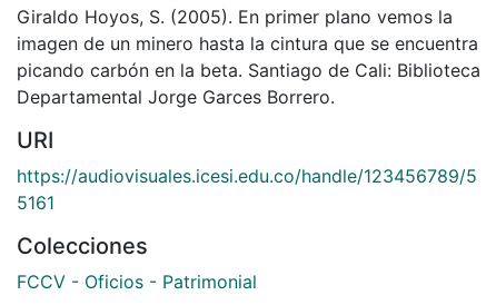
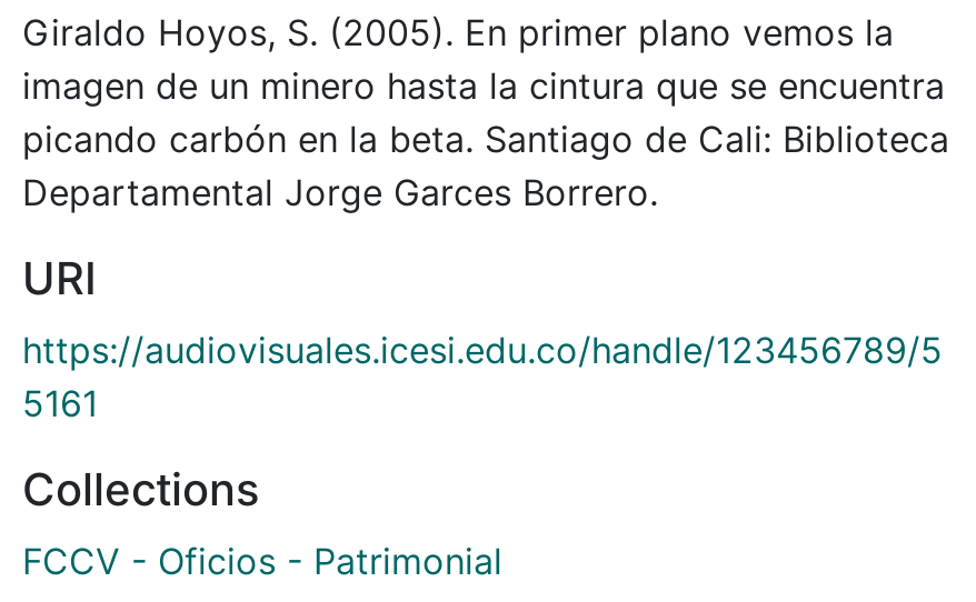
- Colecciones
+ Collections
